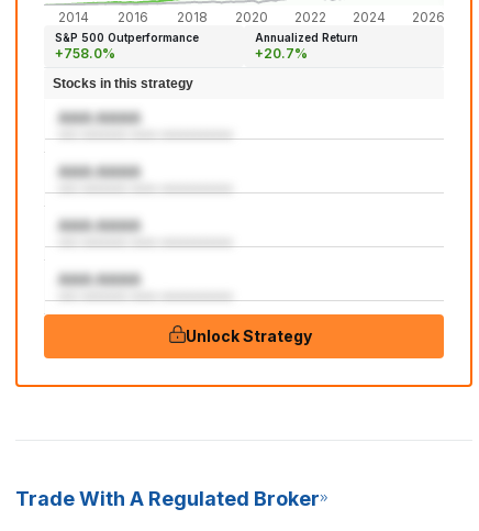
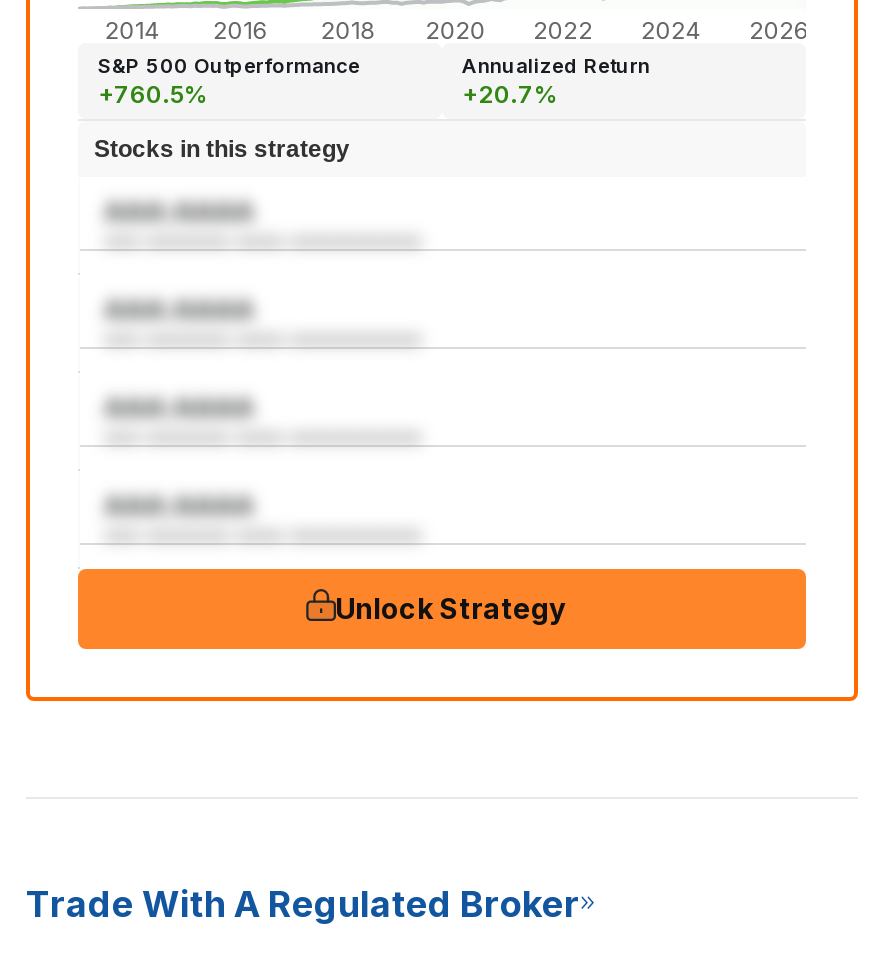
- +758.0%
+ +760.5%
